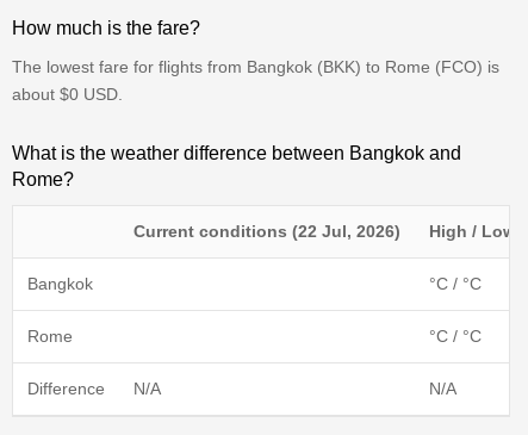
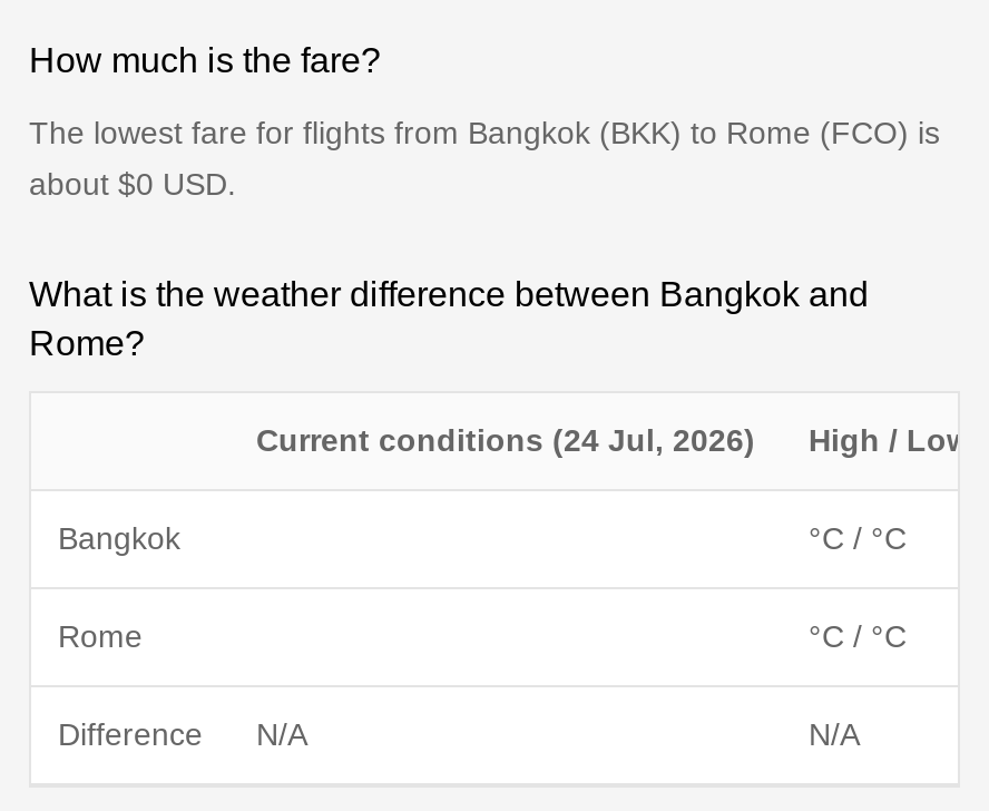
- Current conditions (22 Jul, 2026)
+ Current conditions (24 Jul, 2026)
